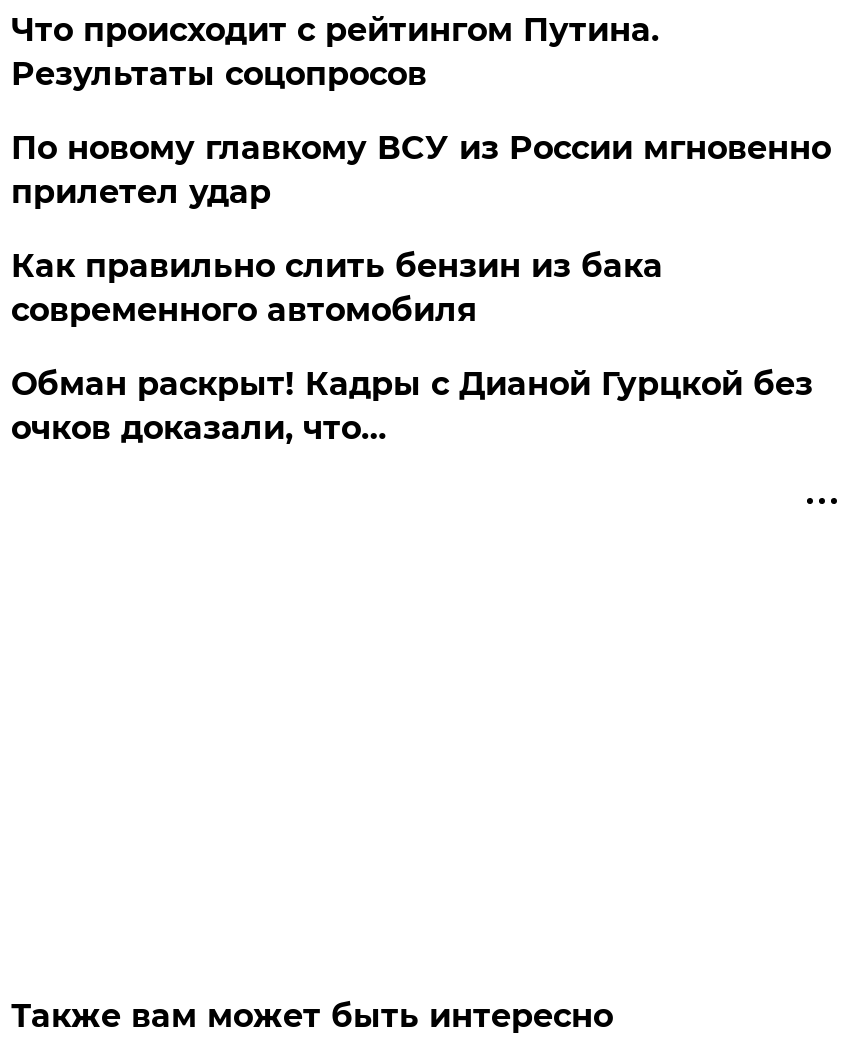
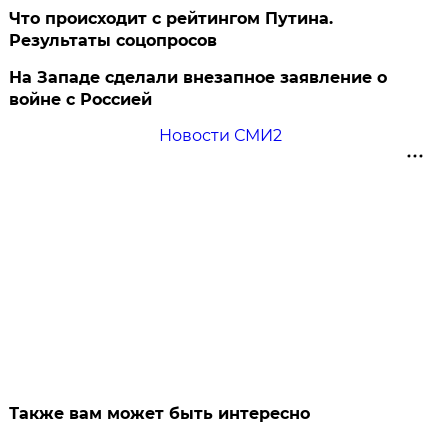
- По новому главкому ВСУ из России мгновенно
- прилетел удар
- Как правильно слить бензин из бака
- современного автомобиля
- Обман раскрыт! Кадры с Дианой Гурцкой без
- очков доказали, что…
+ На Западе сделали внезапное заявление о
+ войне с Россией
+ Новости СМИ2
